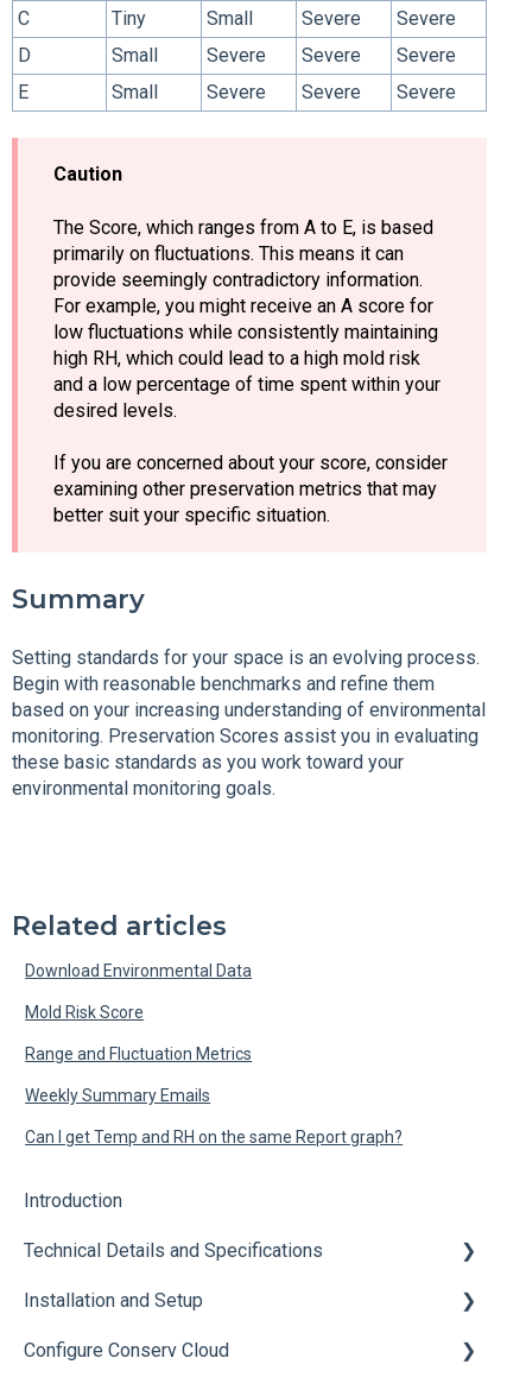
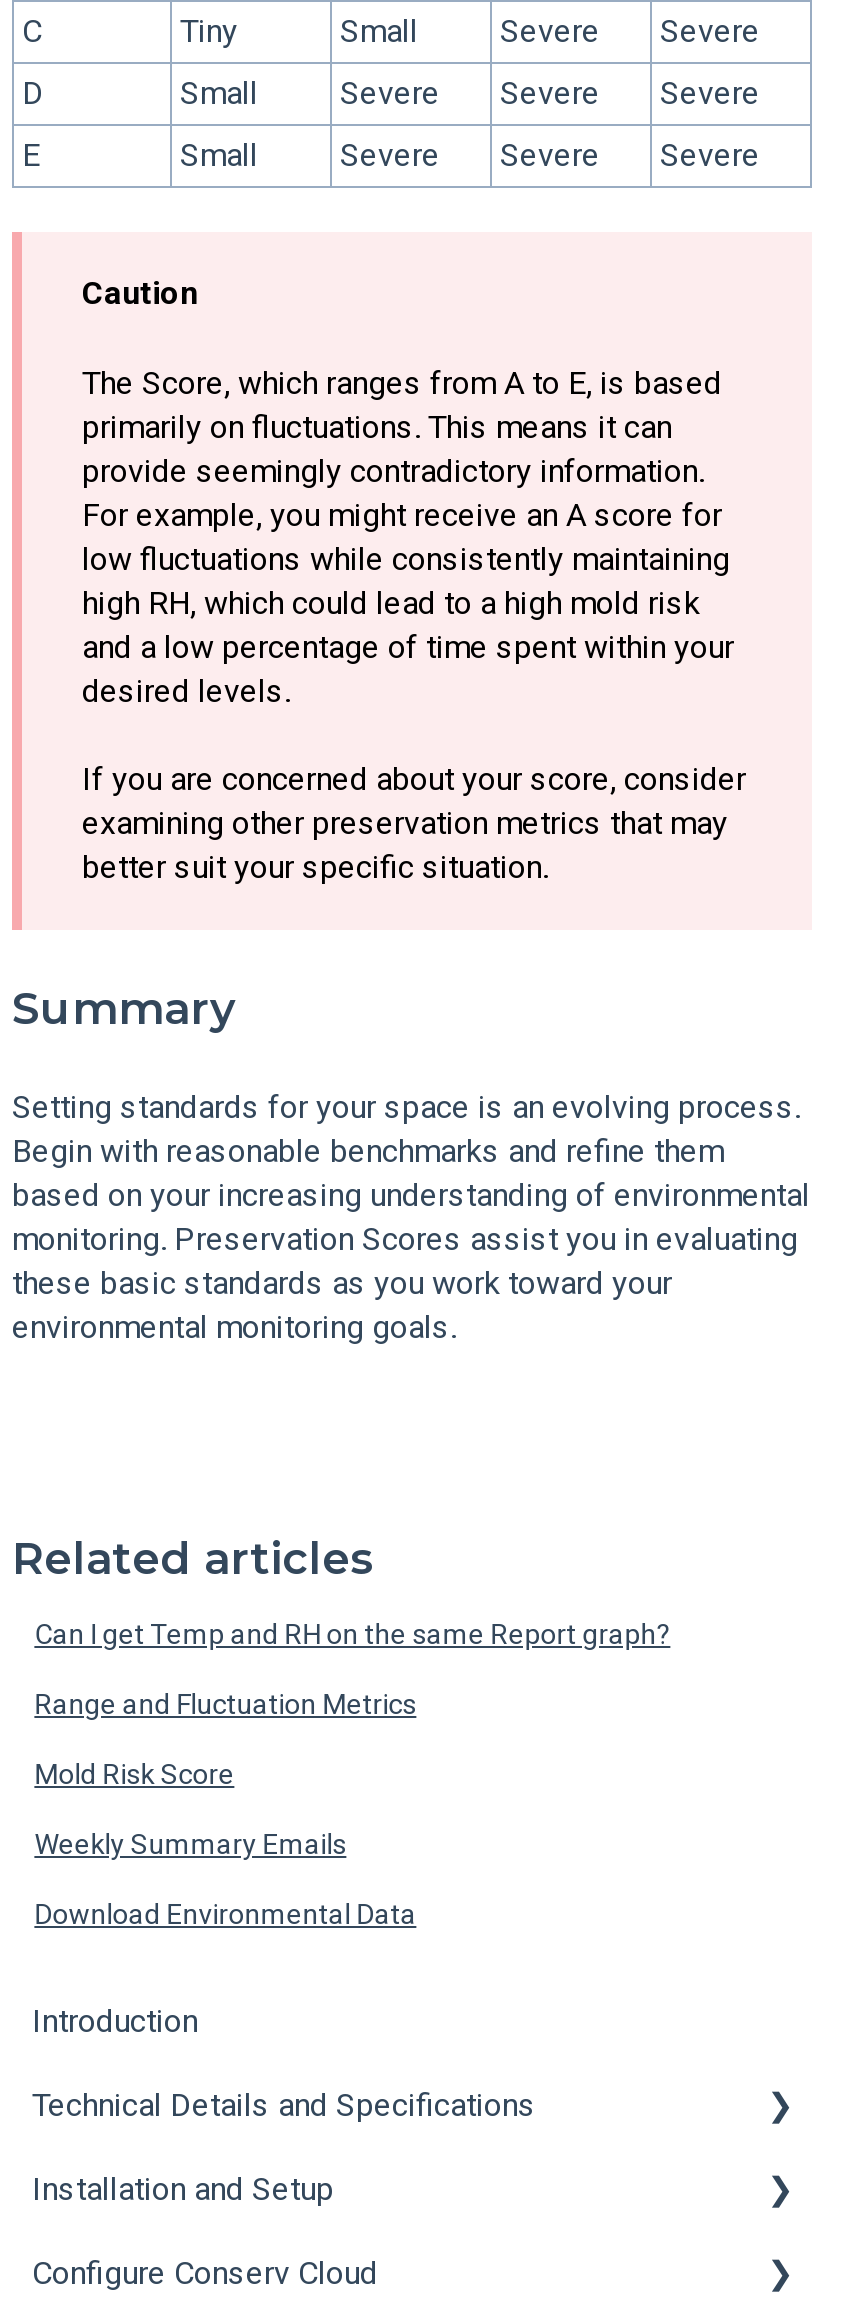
moved down: Download Environmental Data

moved up: Mold Risk Score | Range and Fluctuation Metrics | Weekly Summary Emails | Can I get Temp and RH on the same Report graph?
